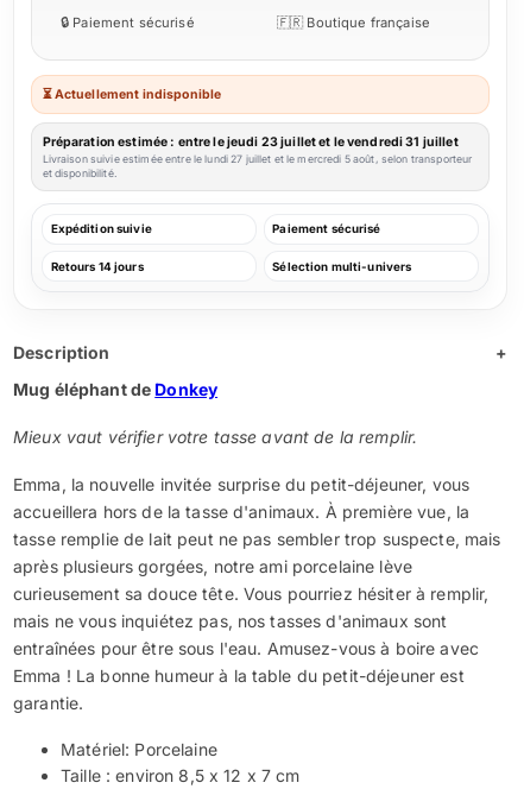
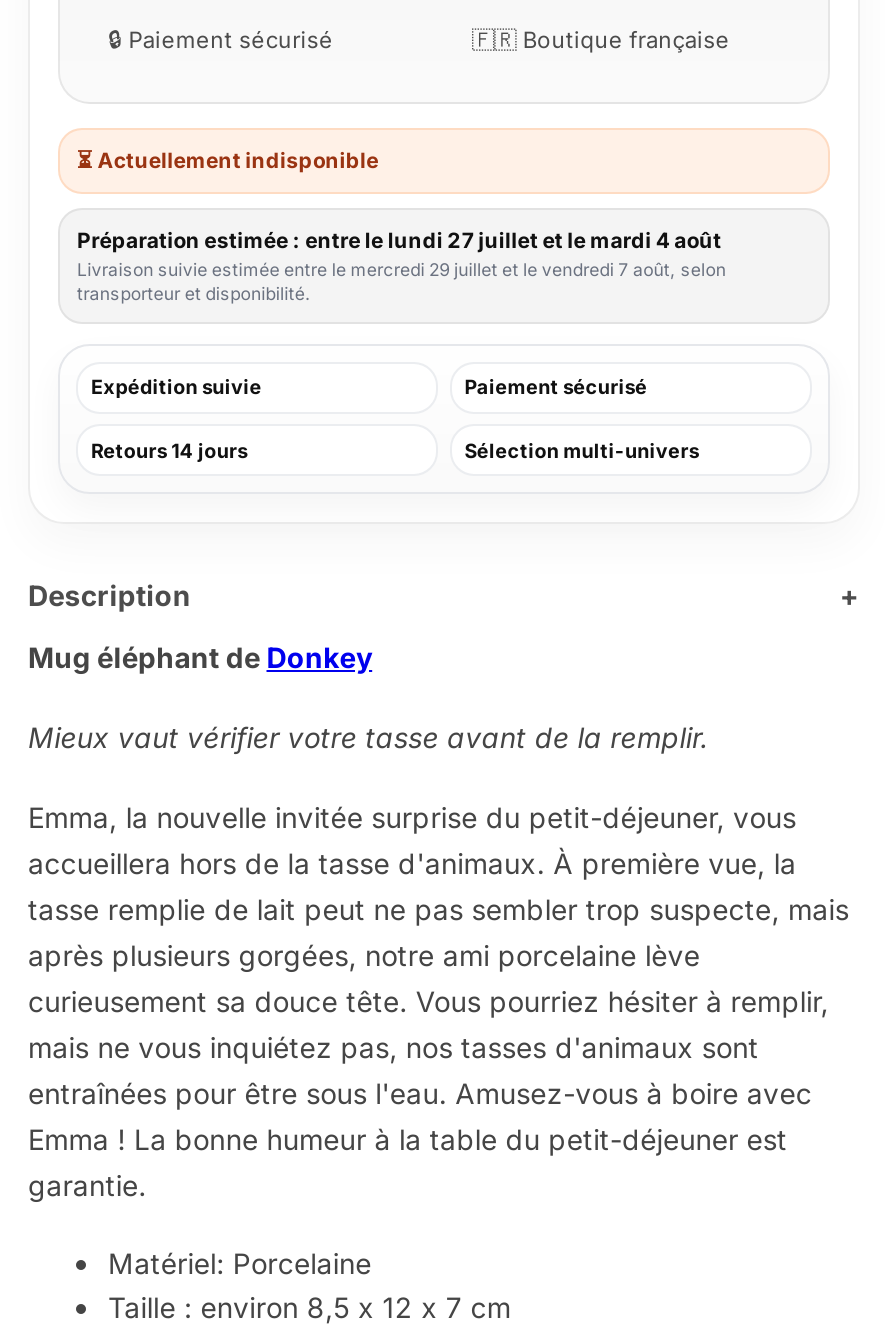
- Préparation estimée : entre le jeudi 23 juillet et le vendredi 31 juillet
- Livraison suivie estimée entre le lundi 27 juillet et le mercredi 5 août, selon transporteur
- et disponibilité.
+ Préparation estimée : entre le lundi 27 juillet et le mardi 4 août
+ Livraison suivie estimée entre le mercredi 29 juillet et le vendredi 7 août, selon
+ transporteur et disponibilité.
